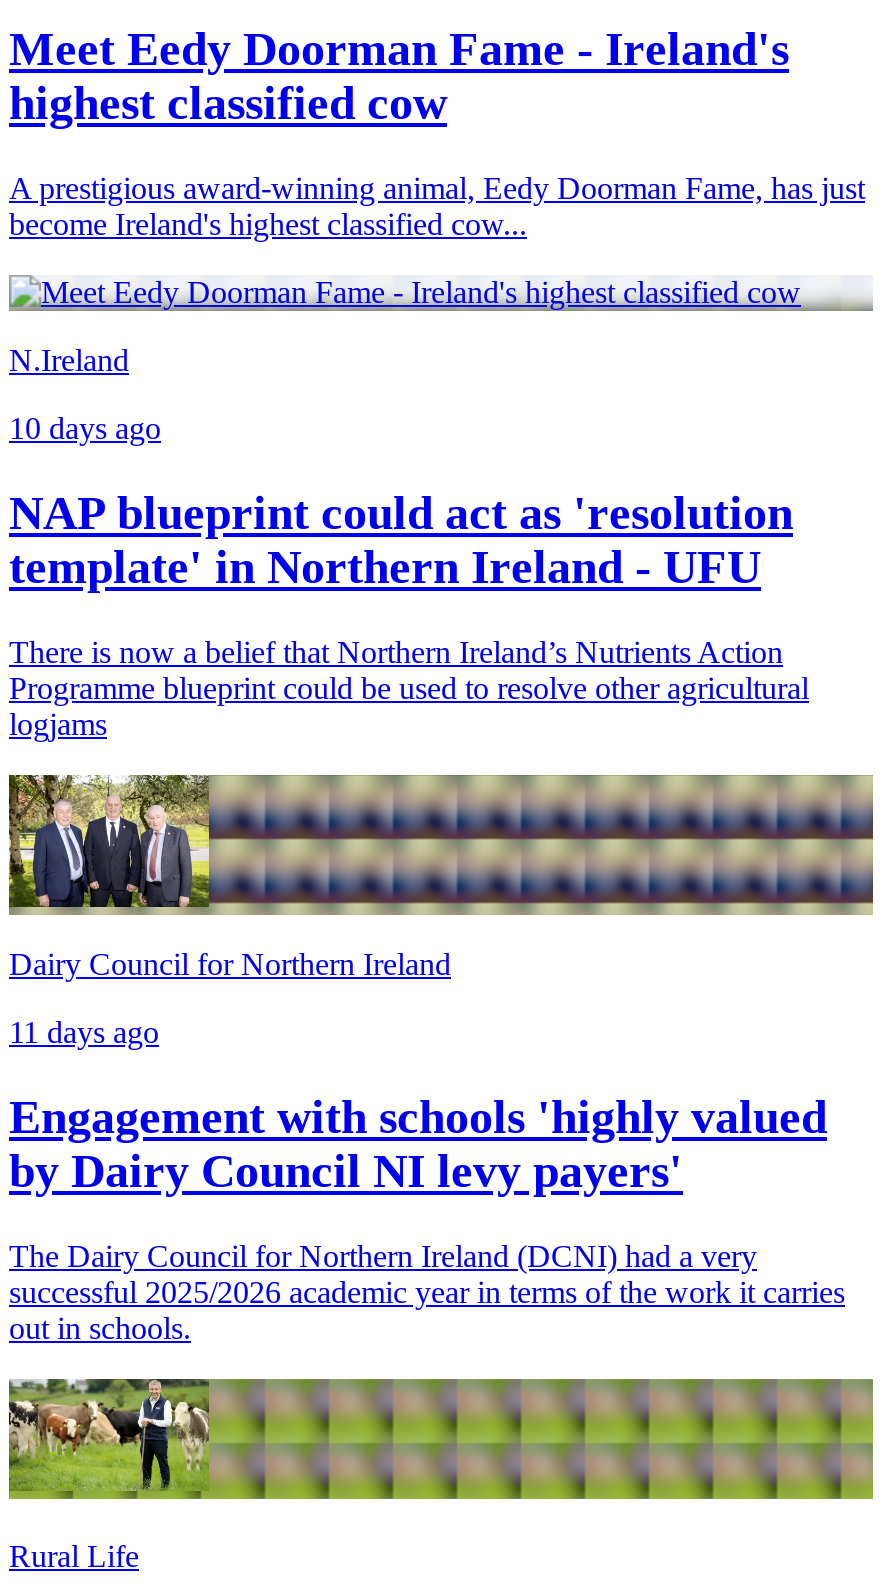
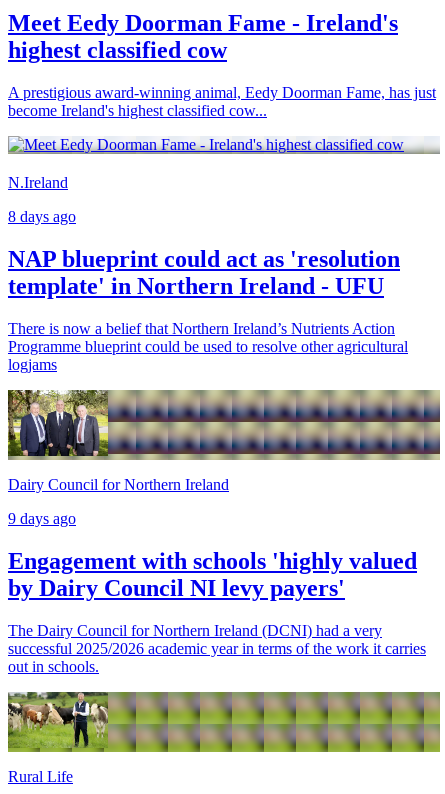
- 10 days ago
+ 8 days ago

- 11 days ago
+ 9 days ago
